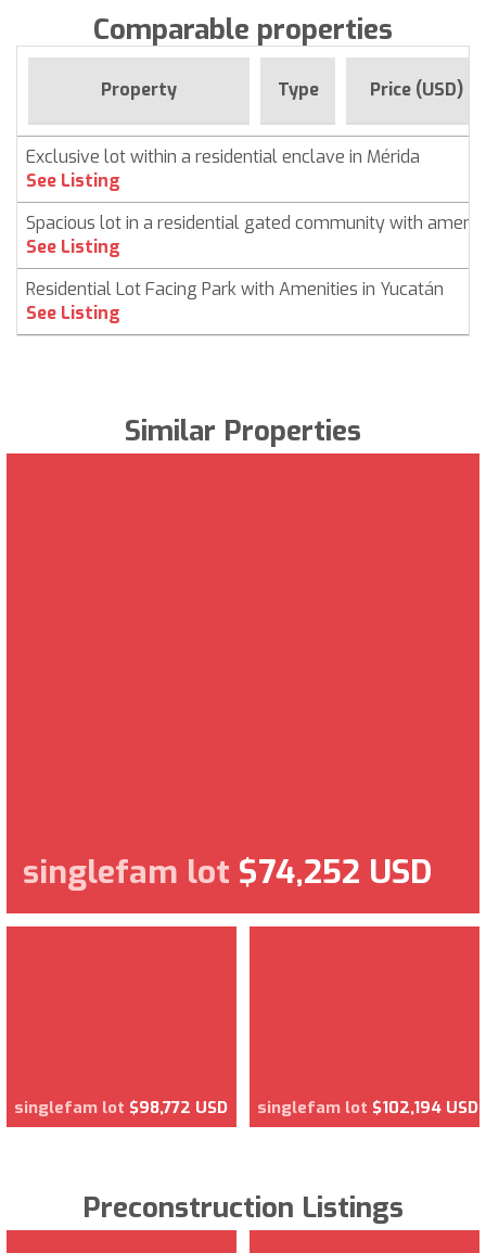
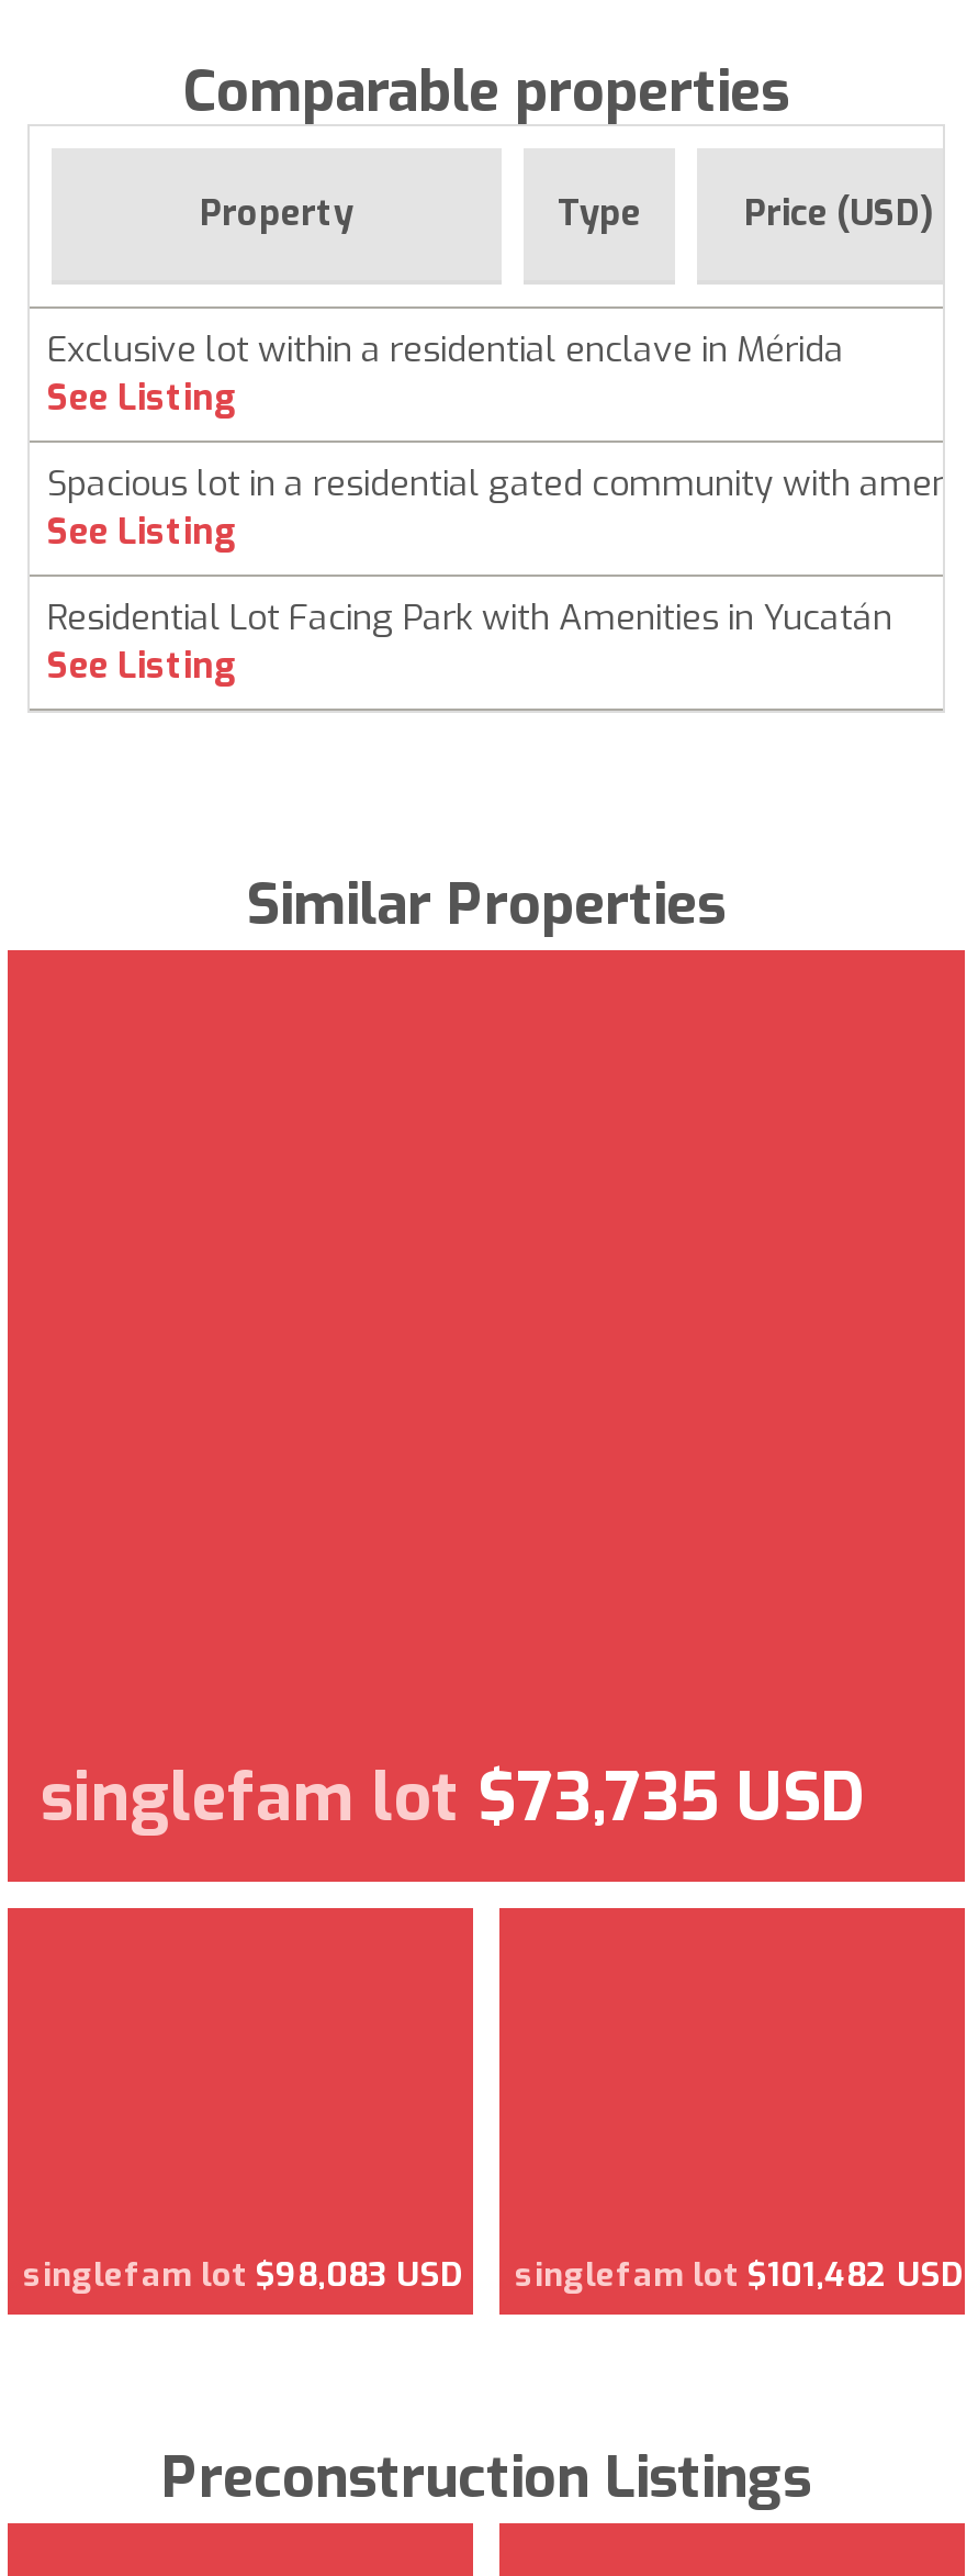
- singlefam lot $74,252 USD
+ singlefam lot $73,735 USD

- singlefam lot $98,772 USD
+ singlefam lot $98,083 USD

- singlefam lot $102,194 USD
+ singlefam lot $101,482 USD
